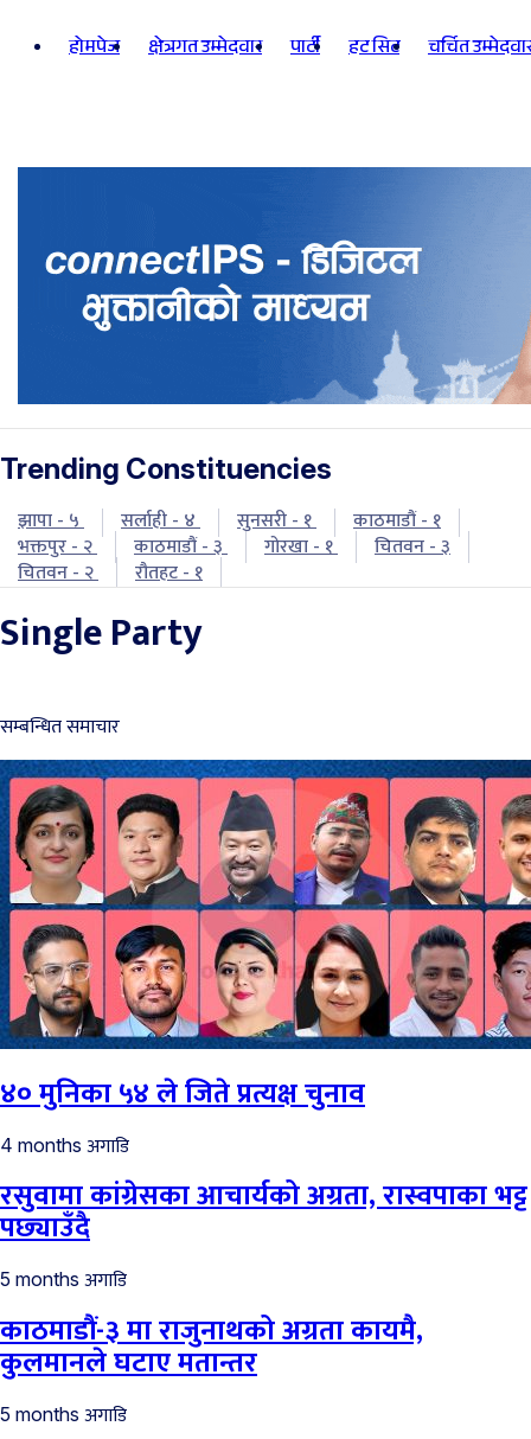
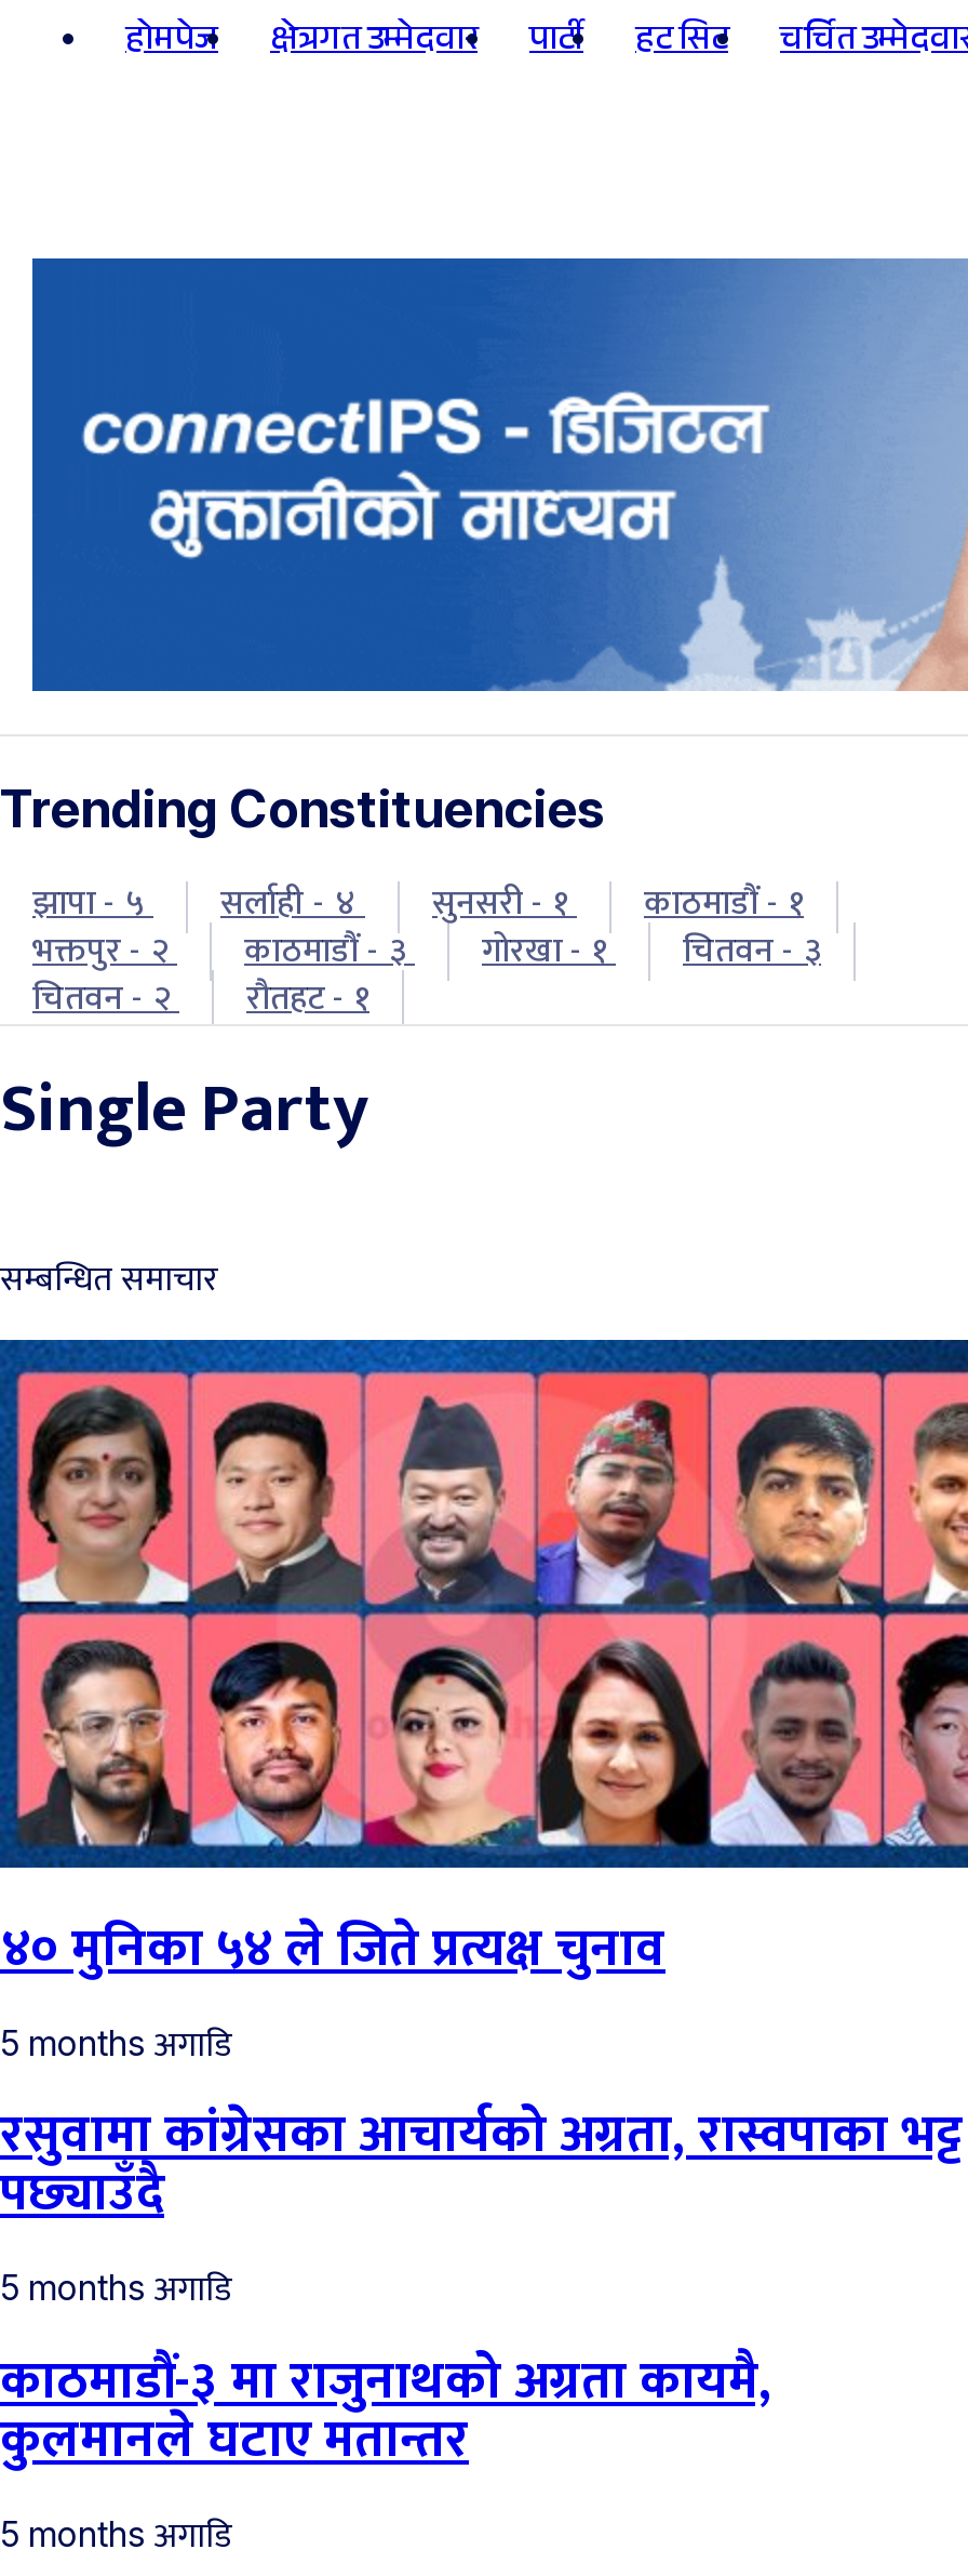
- 4 months अगाडि
+ 5 months अगाडि
